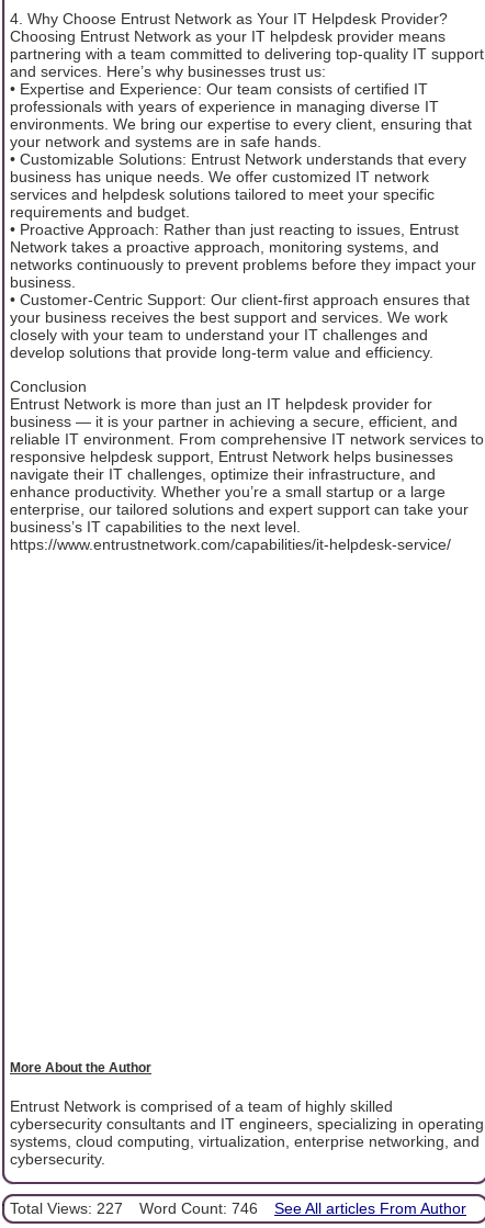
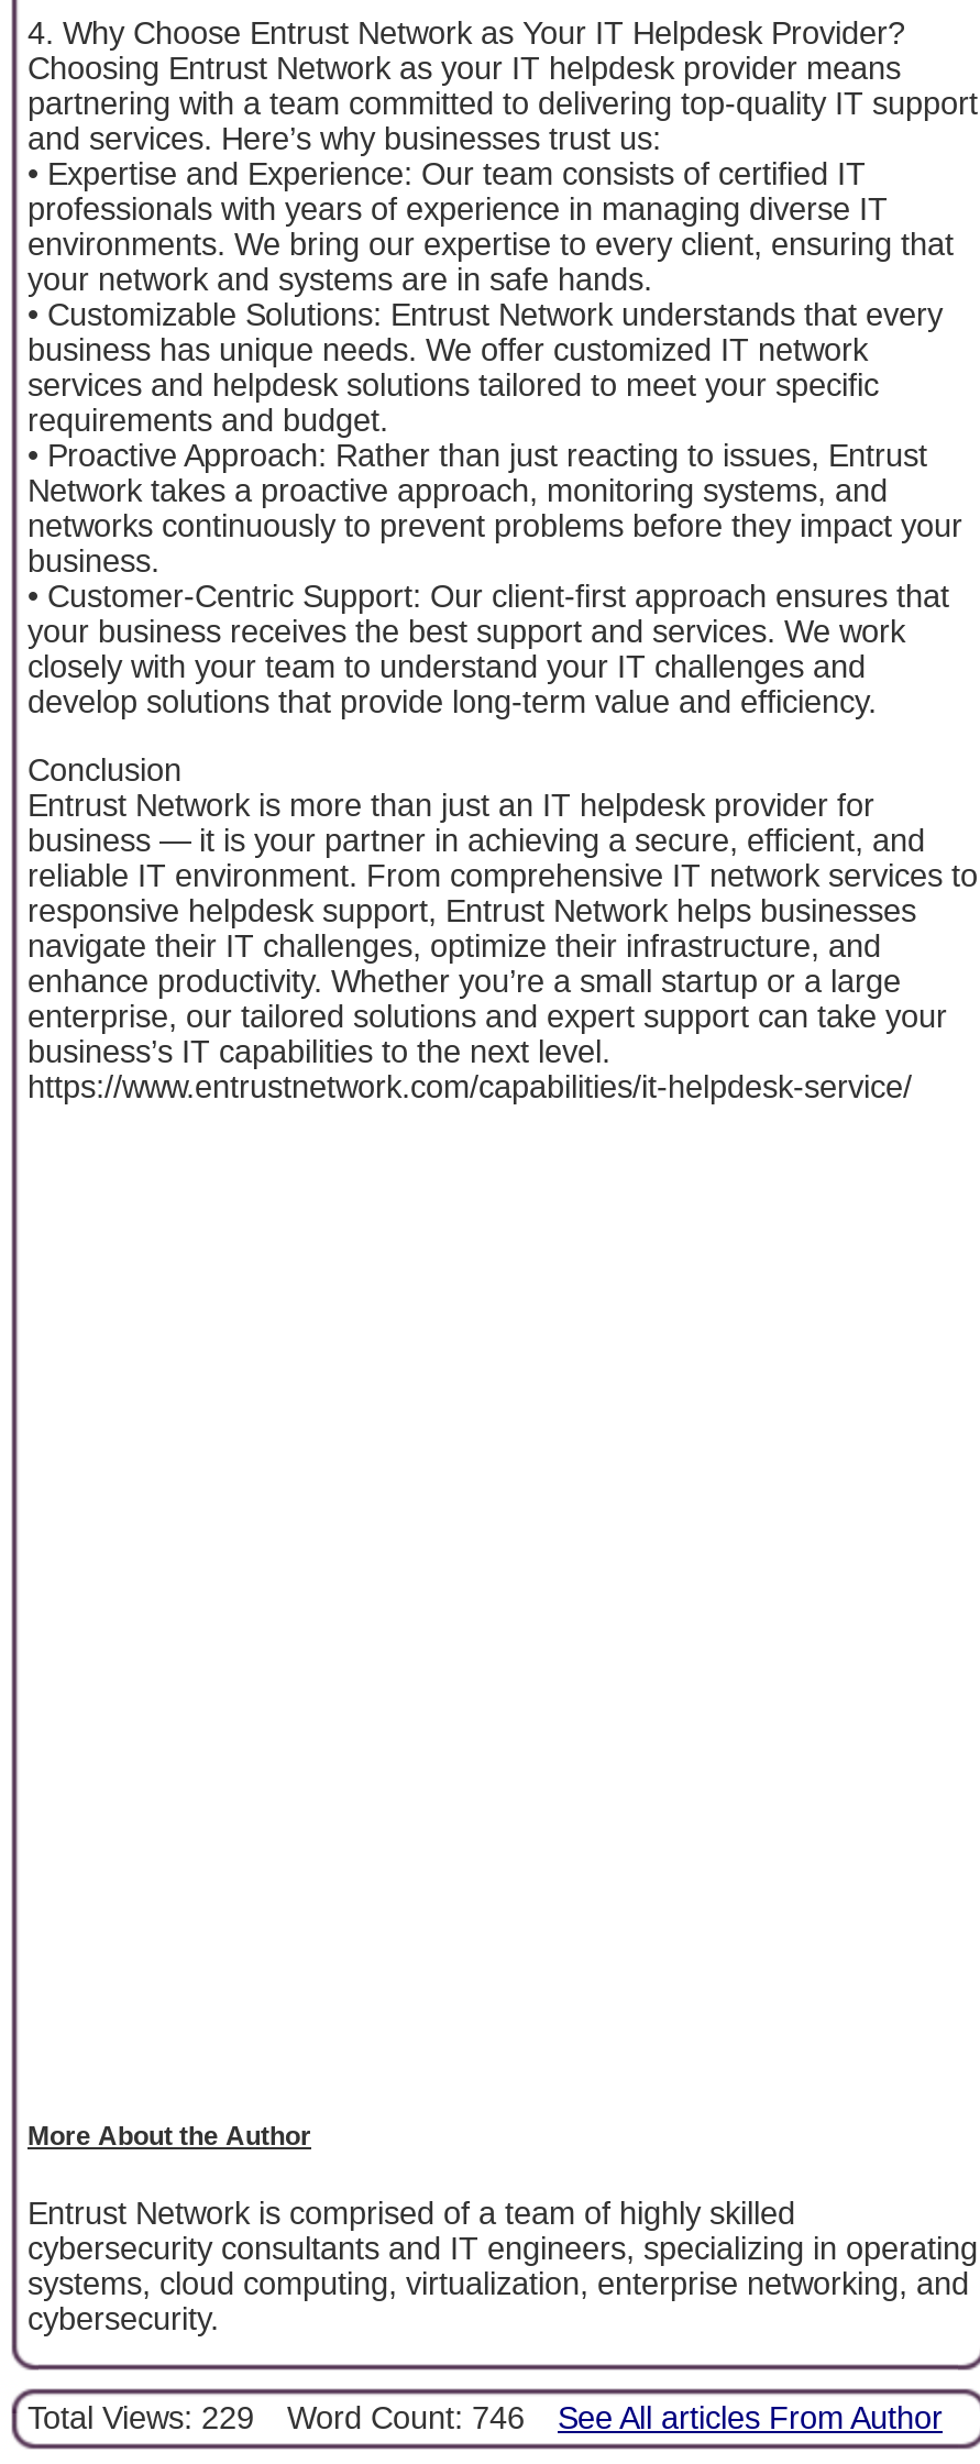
- Total Views: 227 Word Count: 746 See All articles From Author
+ Total Views: 229 Word Count: 746 See All articles From Author
